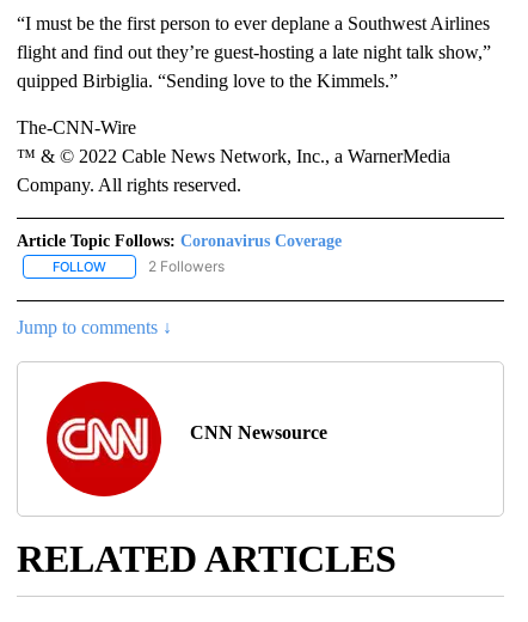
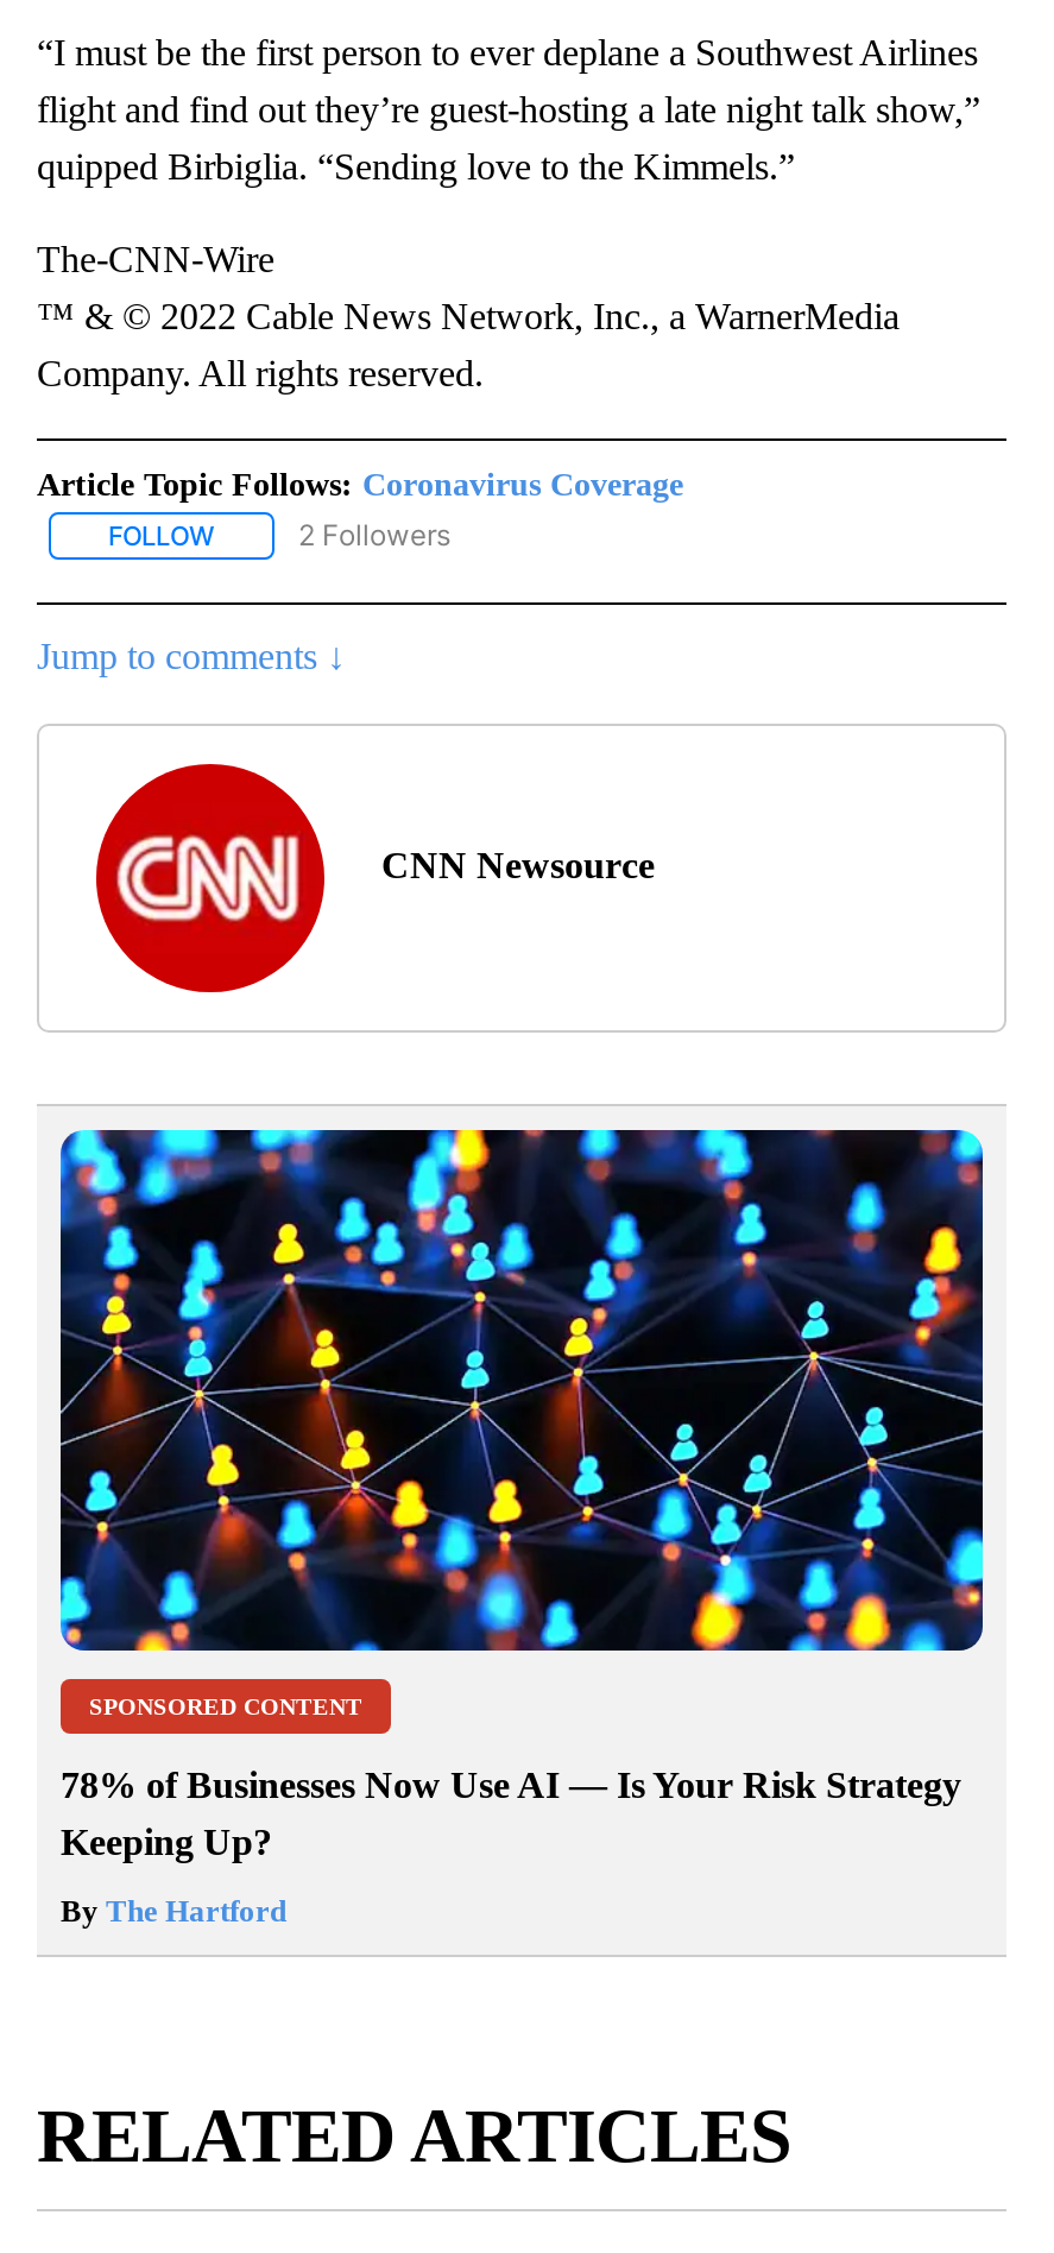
+ [image]
+ SPONSORED CONTENT
+ 78% of Businesses Now Use AI — Is Your Risk Strategy
+ Keeping Up?
+ By The Hartford
